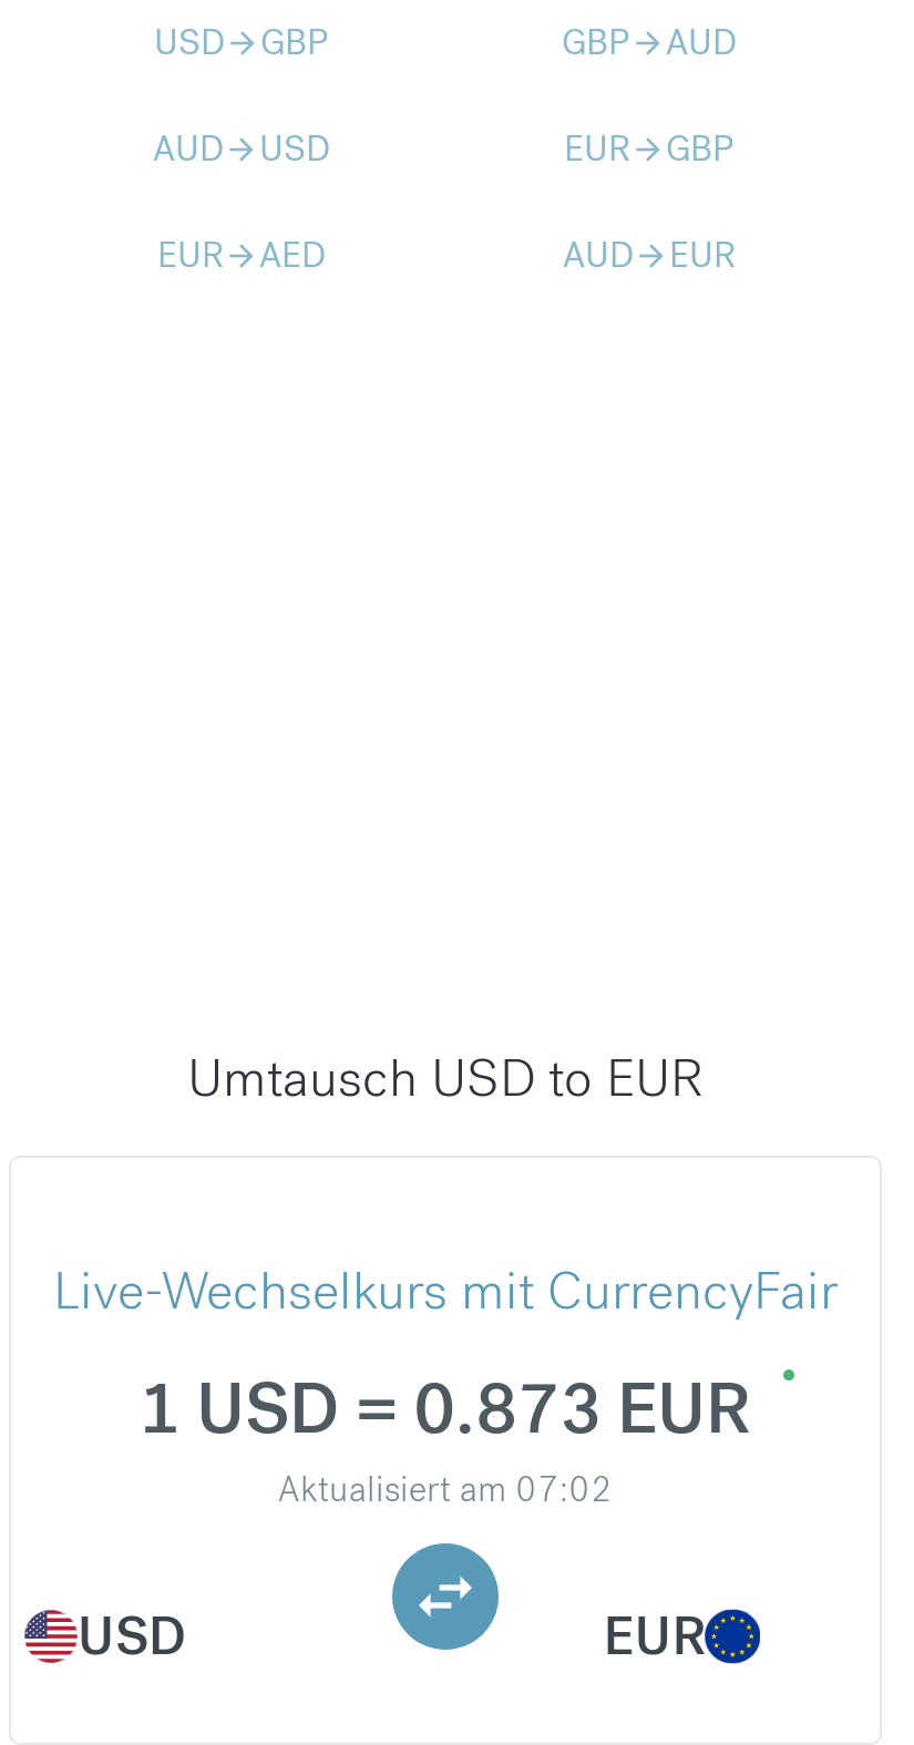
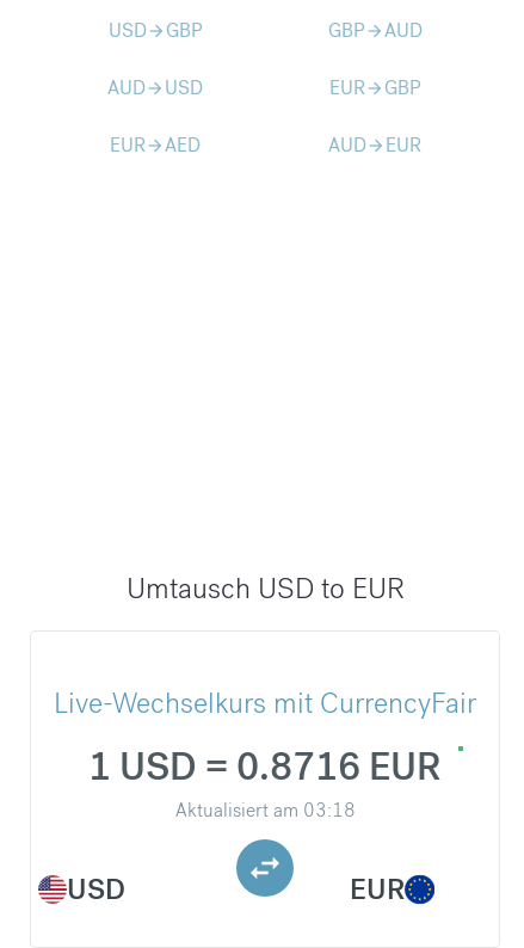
- 1 USD = 0.873 EUR
+ 1 USD = 0.8716 EUR

- Aktualisiert am 07:02
+ Aktualisiert am 03:18
